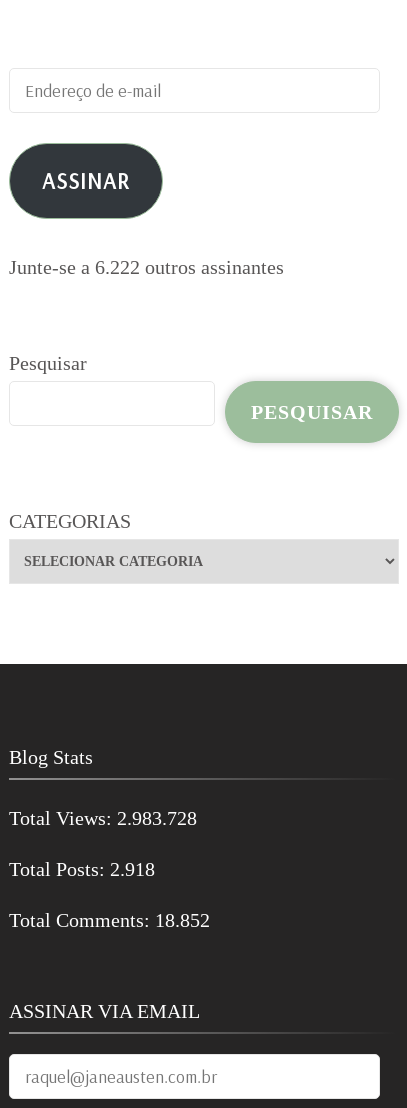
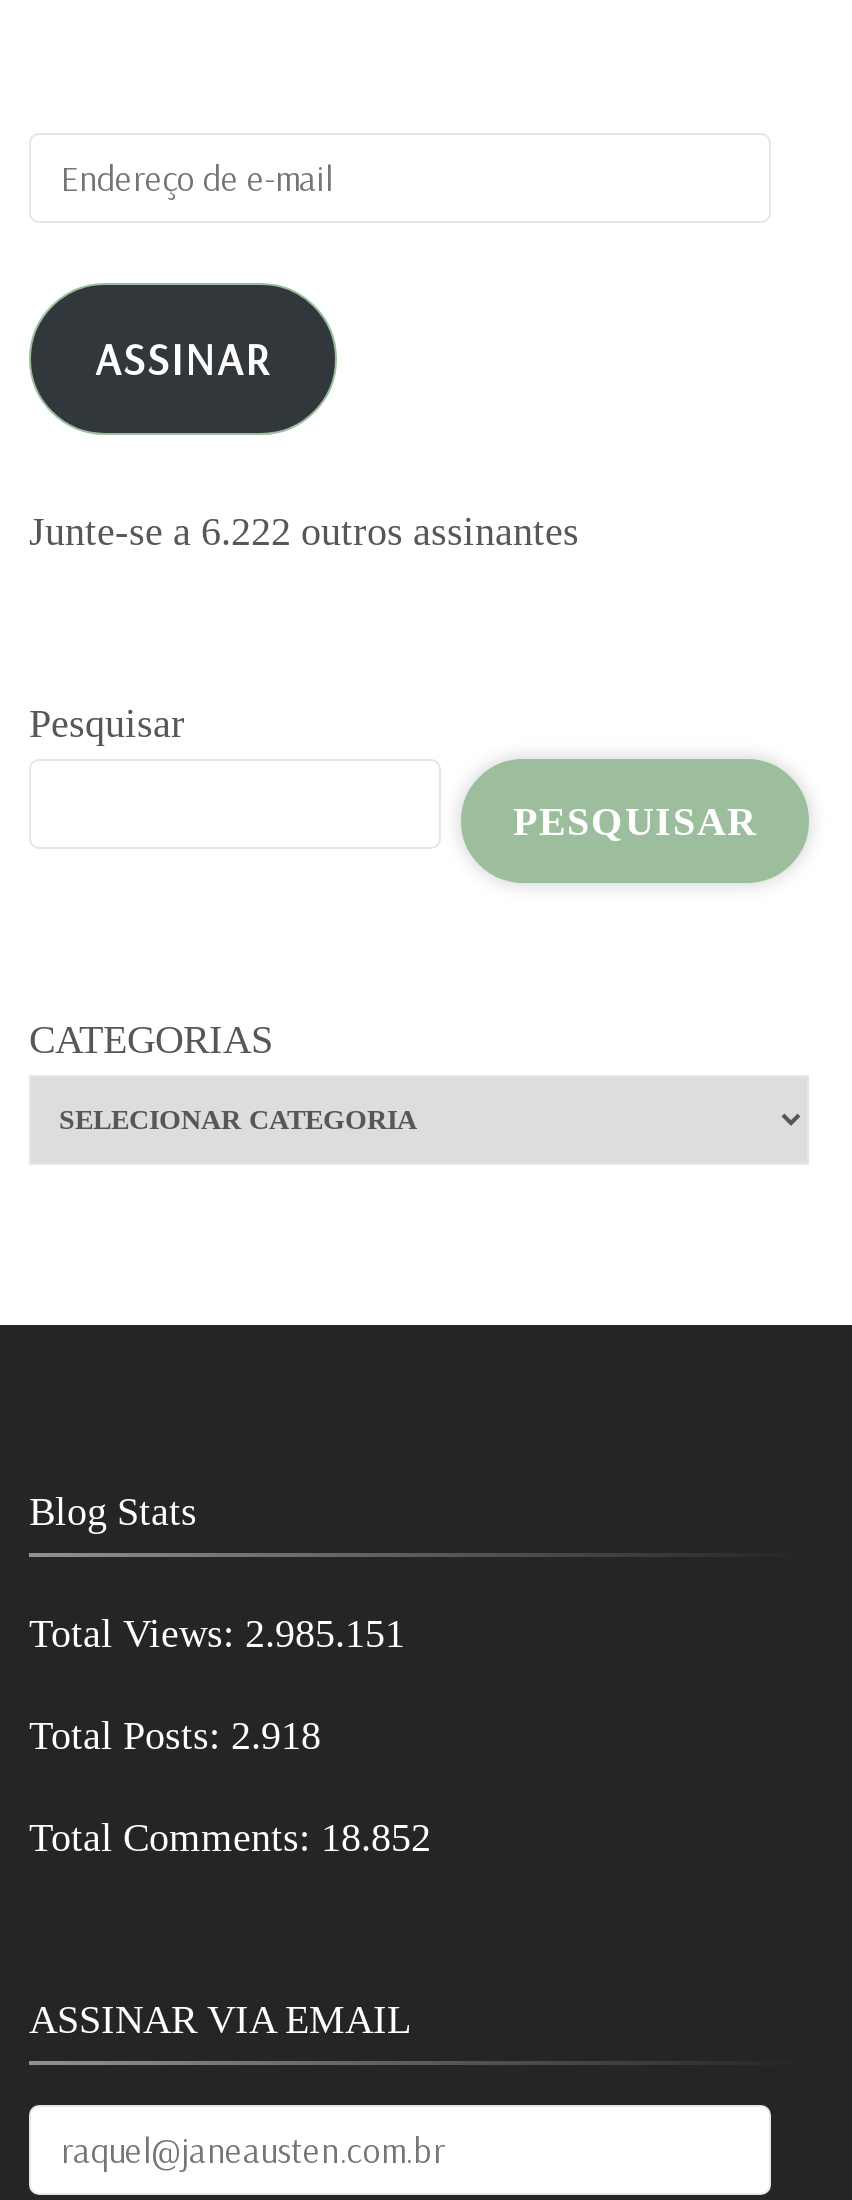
- Total Views: 2.983.728
+ Total Views: 2.985.151
